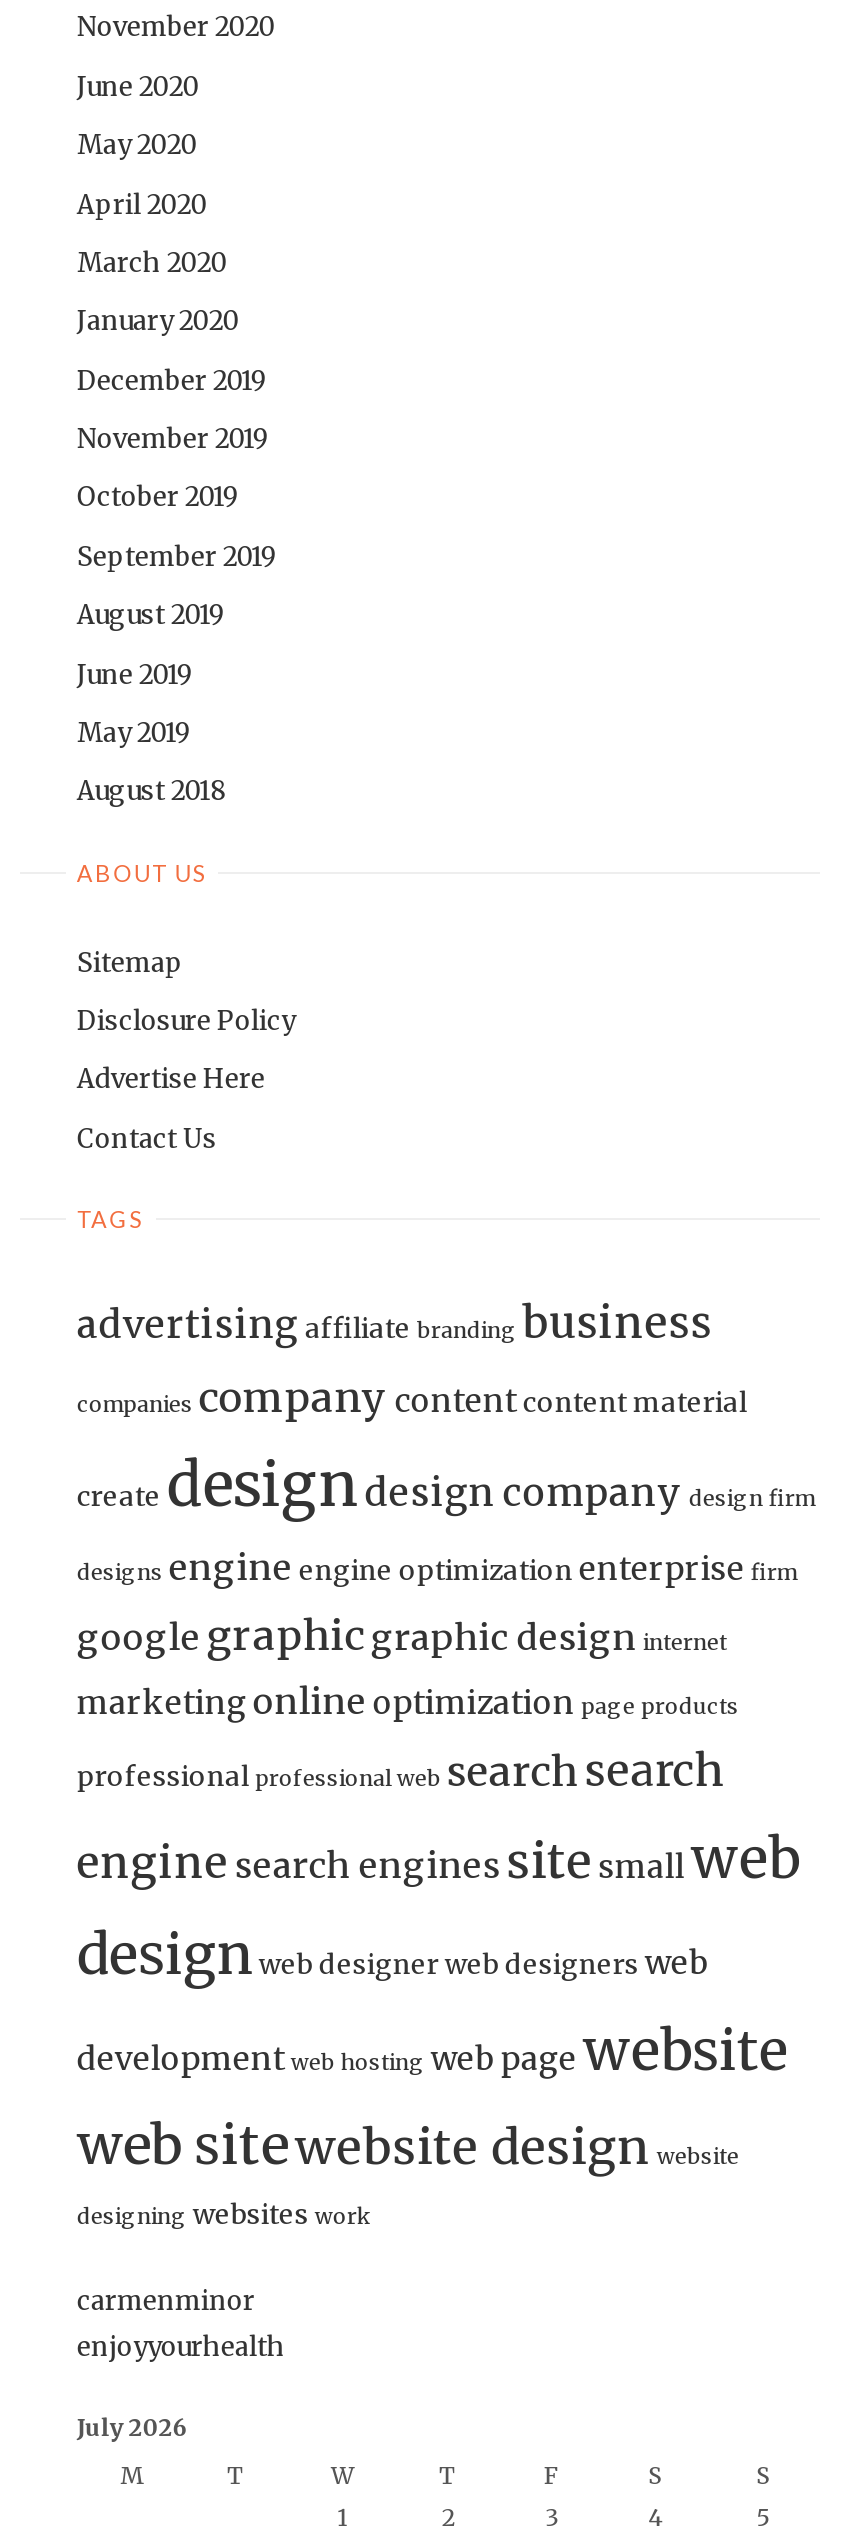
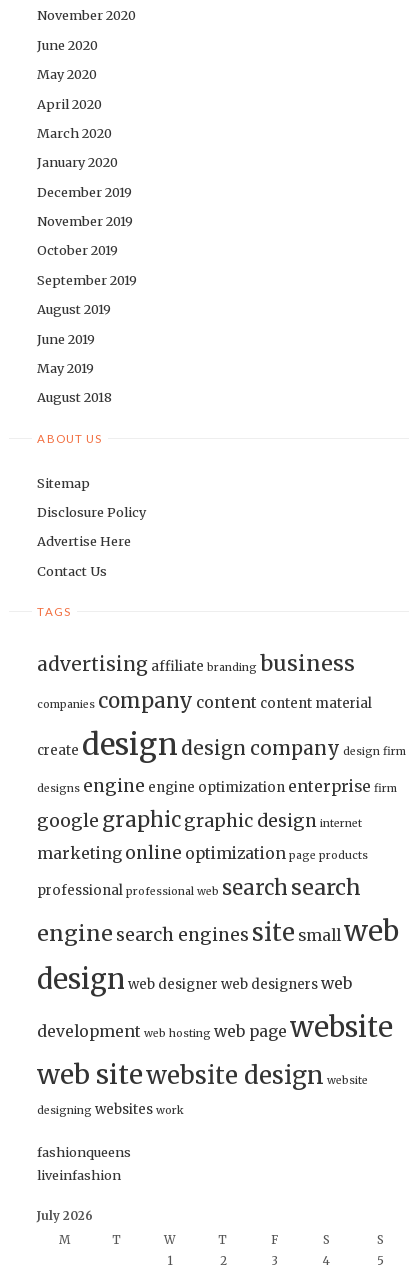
- carmenminor
- enjoyyourhealth
+ fashionqueens
+ liveinfashion
